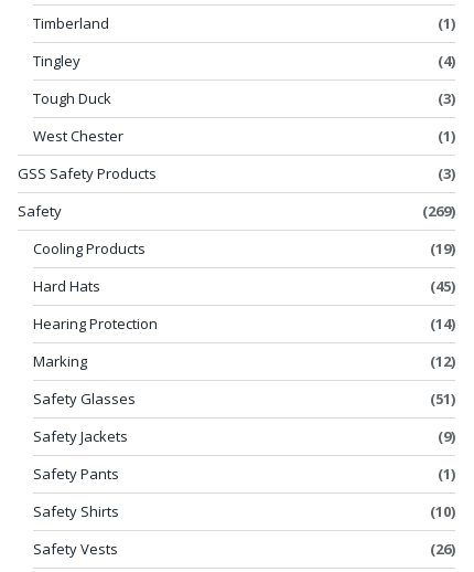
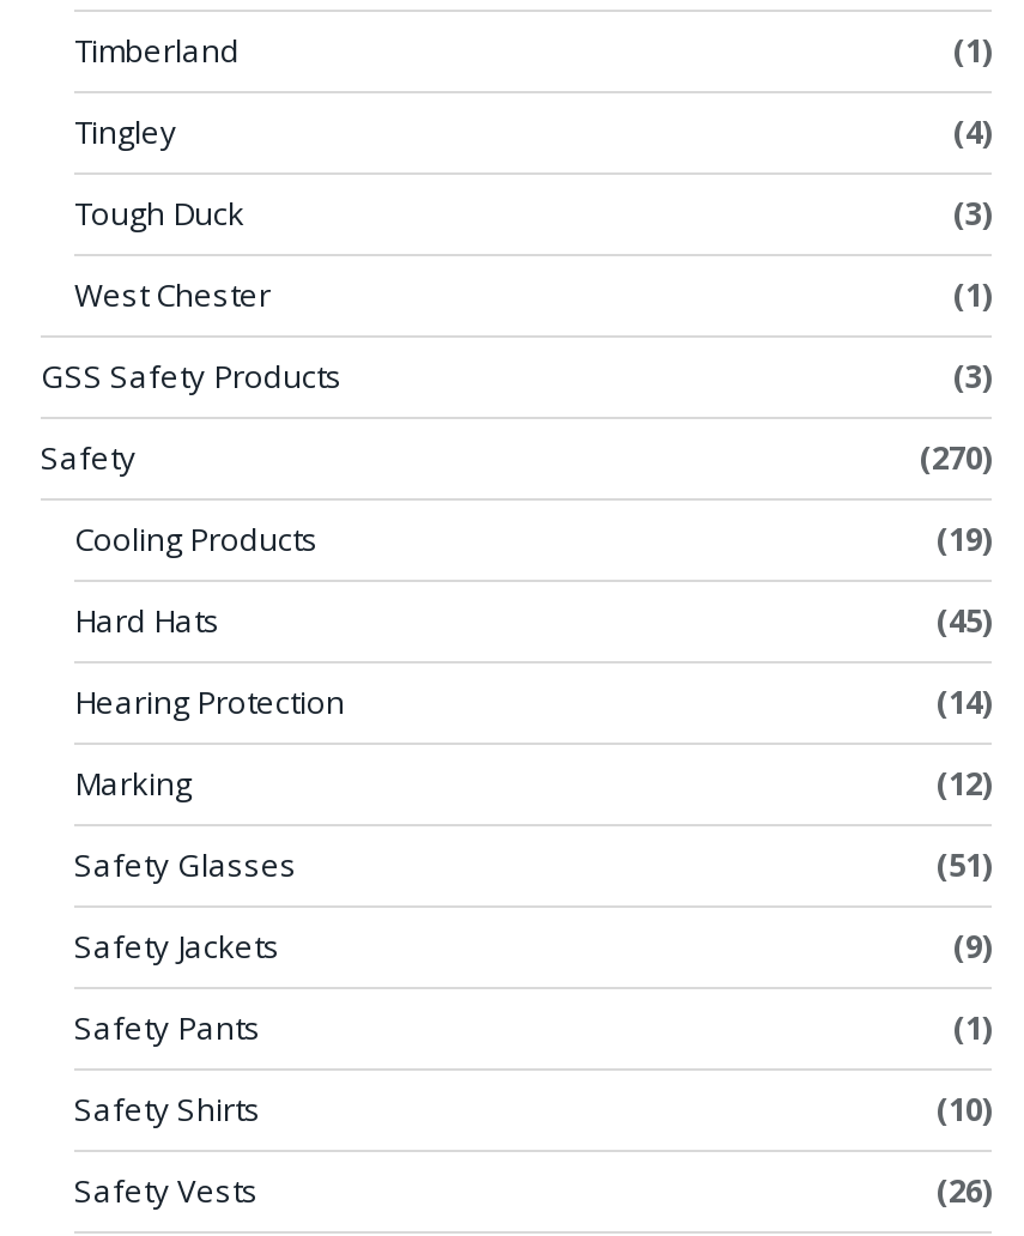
- (269)
+ (270)
